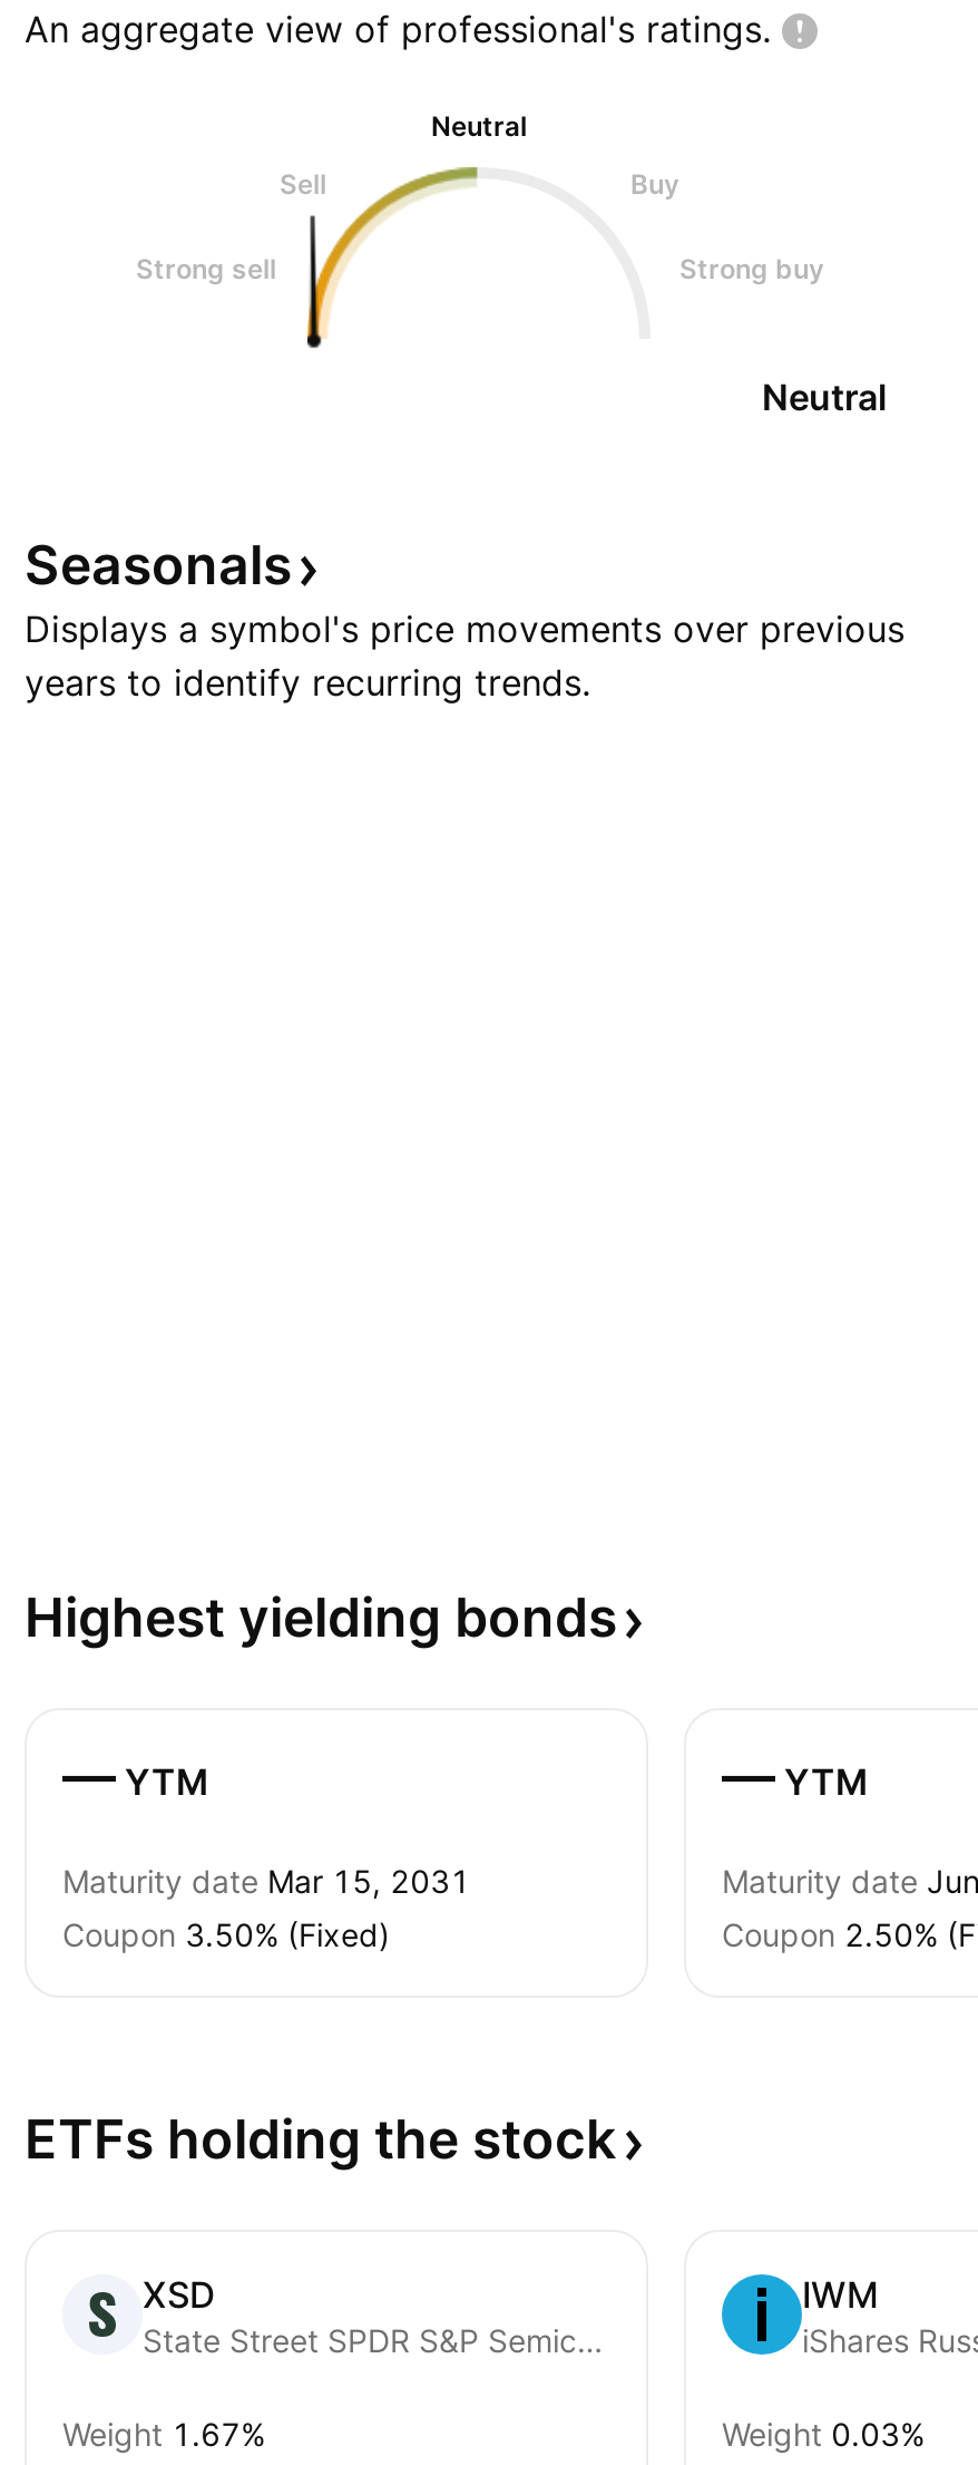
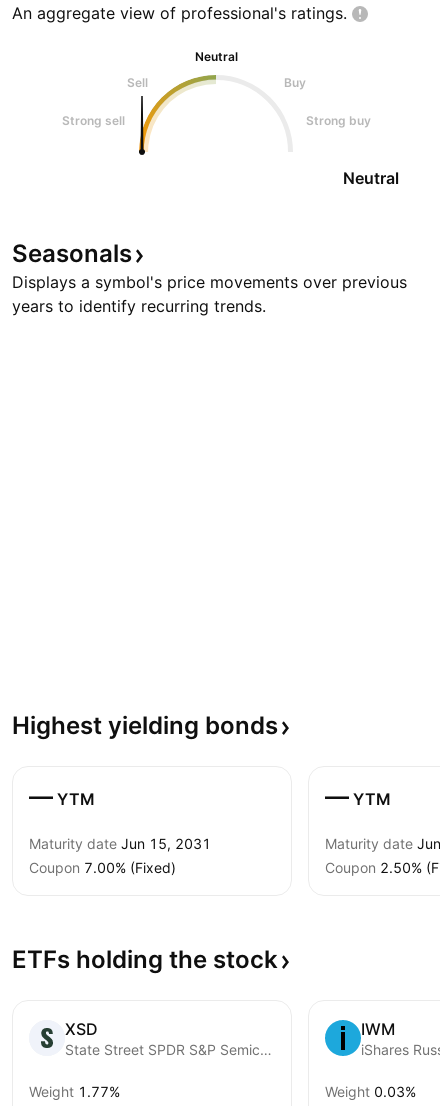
- Maturity date Mar 15, 2031
+ Maturity date Jun 15, 2031

- Coupon 3.50% (Fixed)
+ Coupon 7.00% (Fixed)

- Weight 1.67%
+ Weight 1.77%
